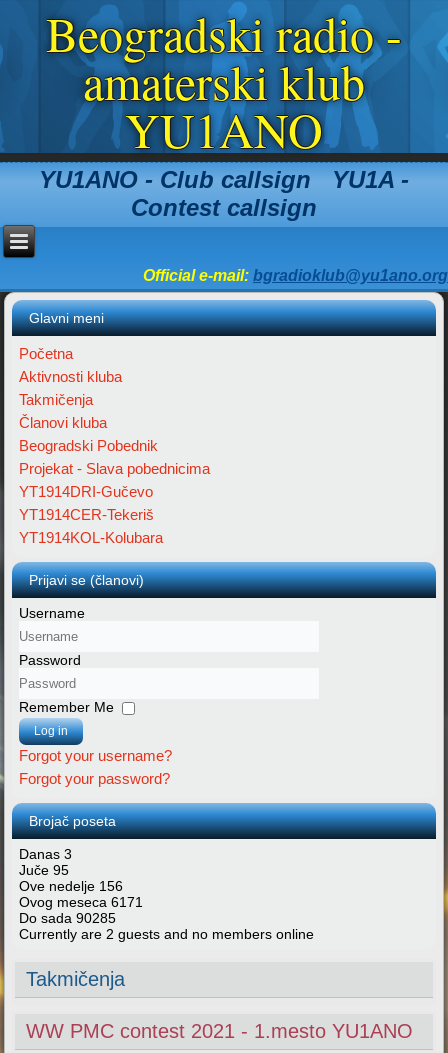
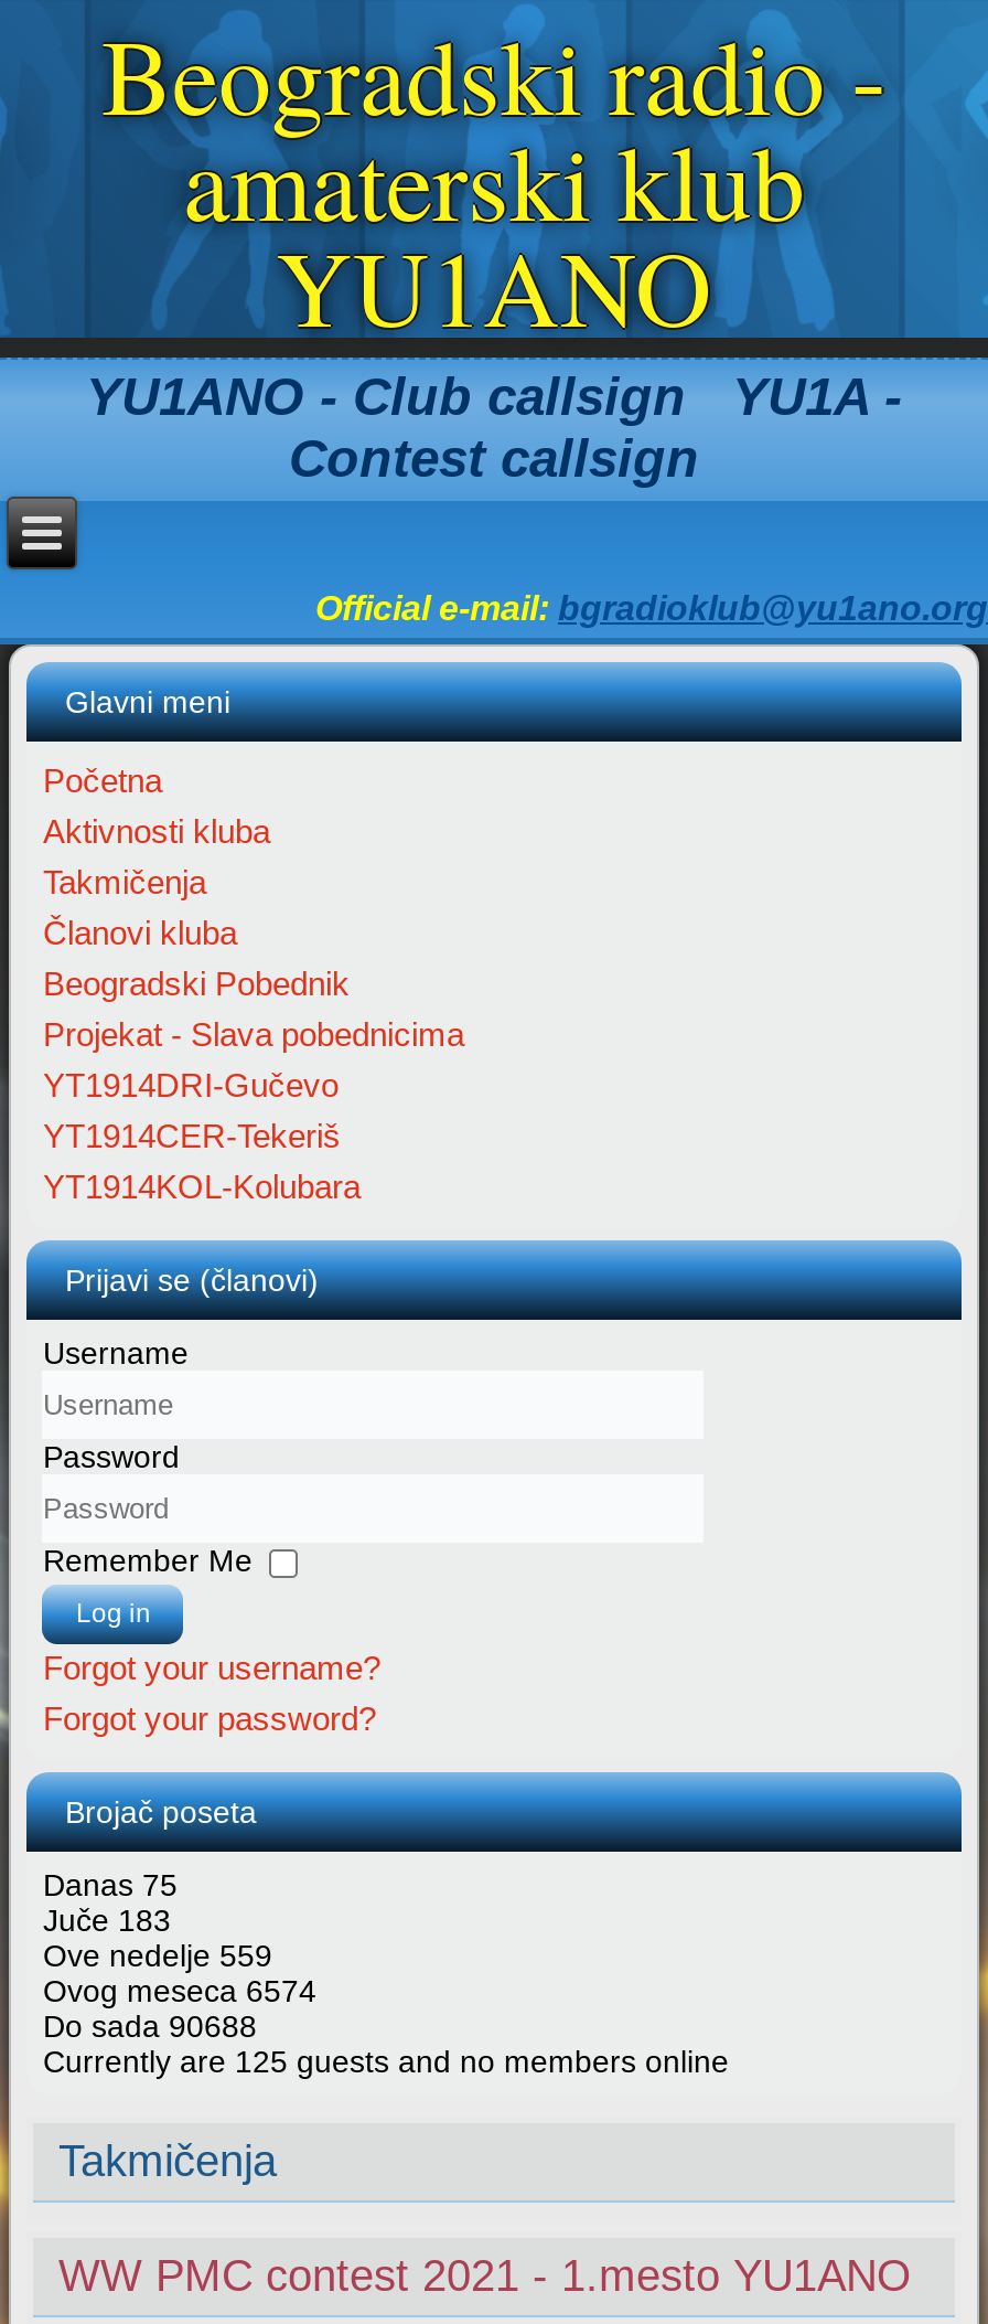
- Danas 3
+ Danas 75

- Juče 95
+ Juče 183

- Ove nedelje 156
+ Ove nedelje 559

- Ovog meseca 6171
+ Ovog meseca 6574

- Do sada 90285
+ Do sada 90688

- Currently are 2 guests and no members online
+ Currently are 125 guests and no members online
